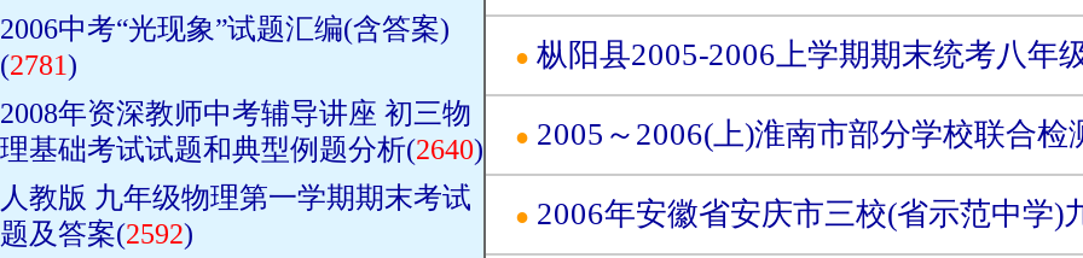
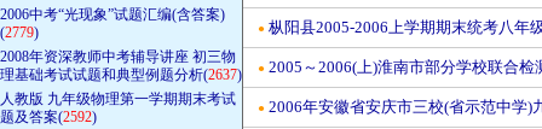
- (2781)
+ (2779)

- 理基础考试试题和典型例题分析(2640)
+ 理基础考试试题和典型例题分析(2637)
